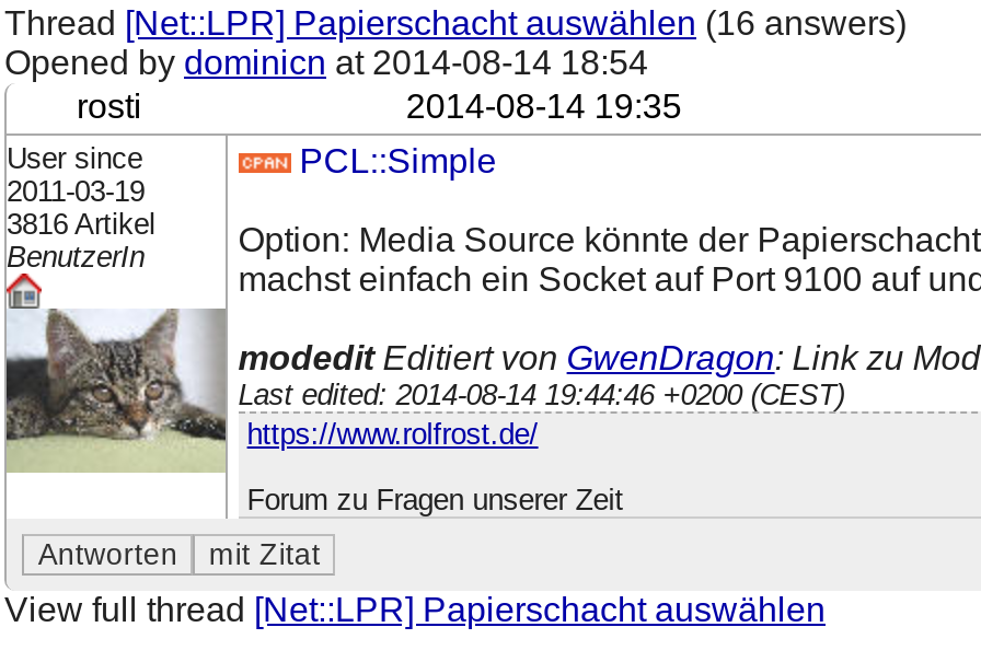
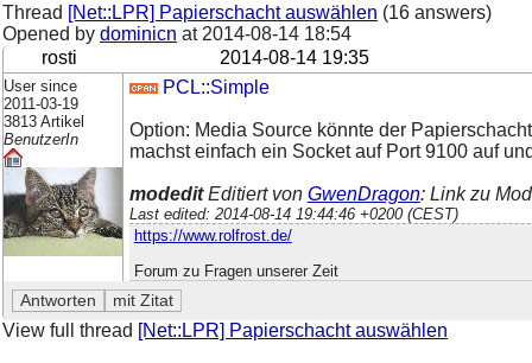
- 3816 Artikel
+ 3813 Artikel
